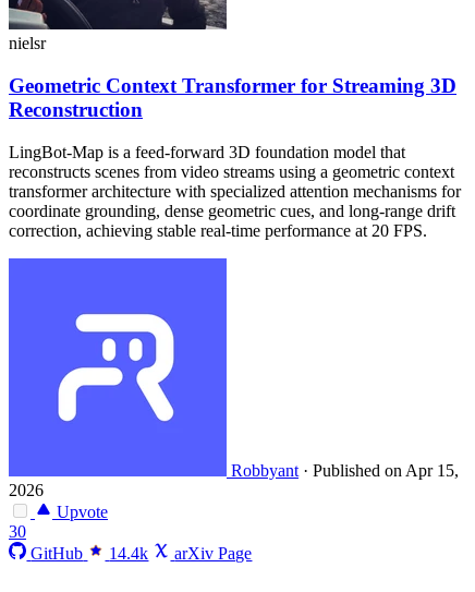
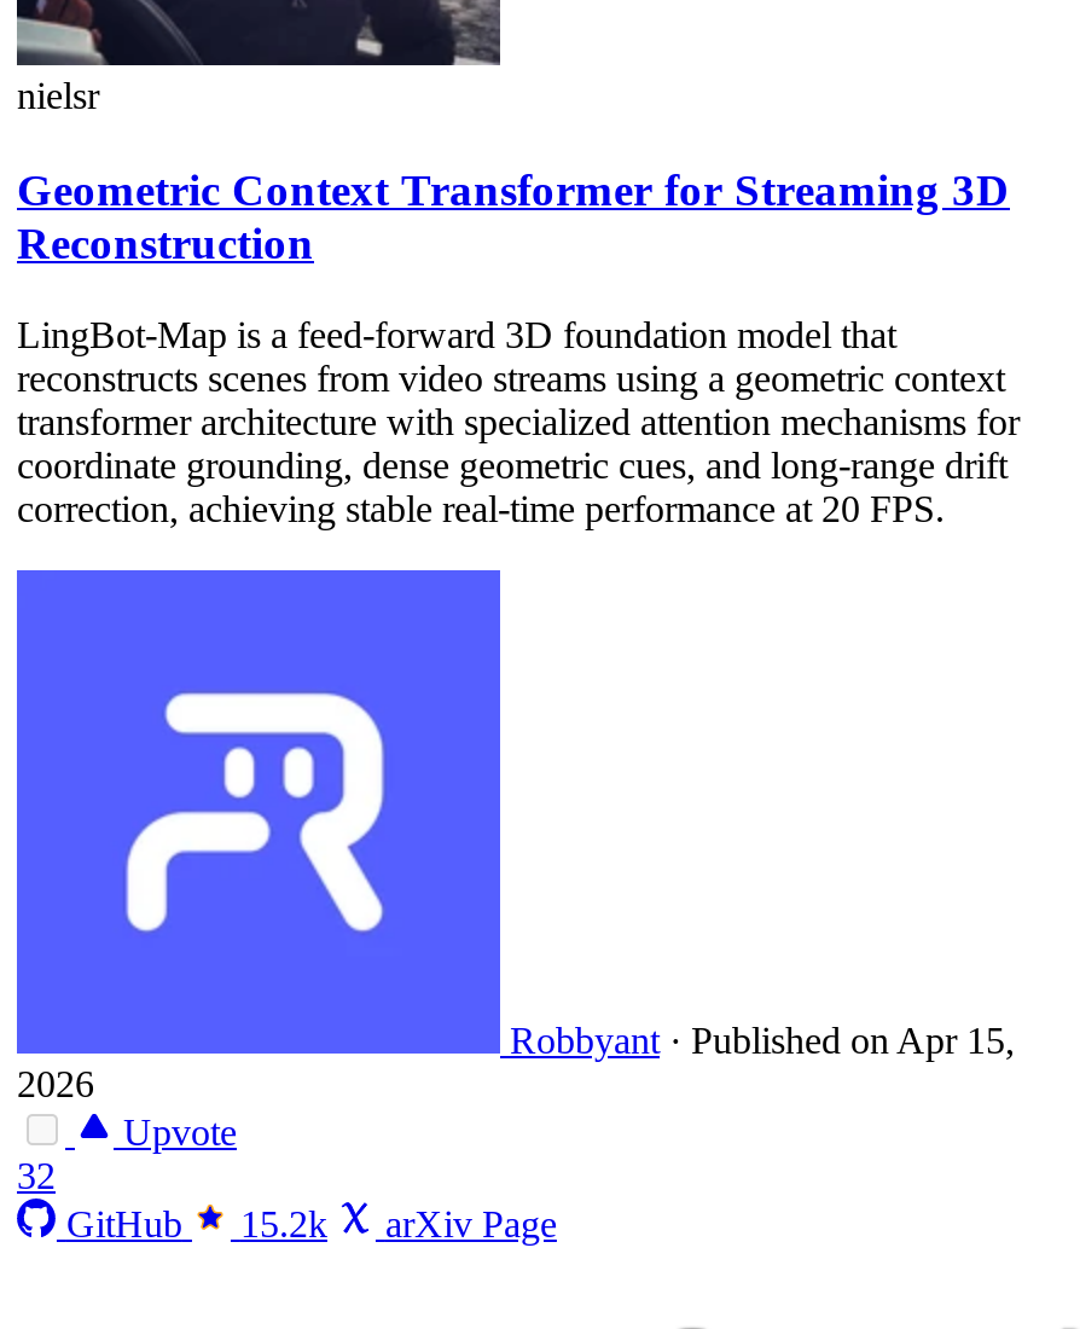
- 30
+ 32

- GitHub 14.4k arXiv Page
+ GitHub 15.2k arXiv Page
